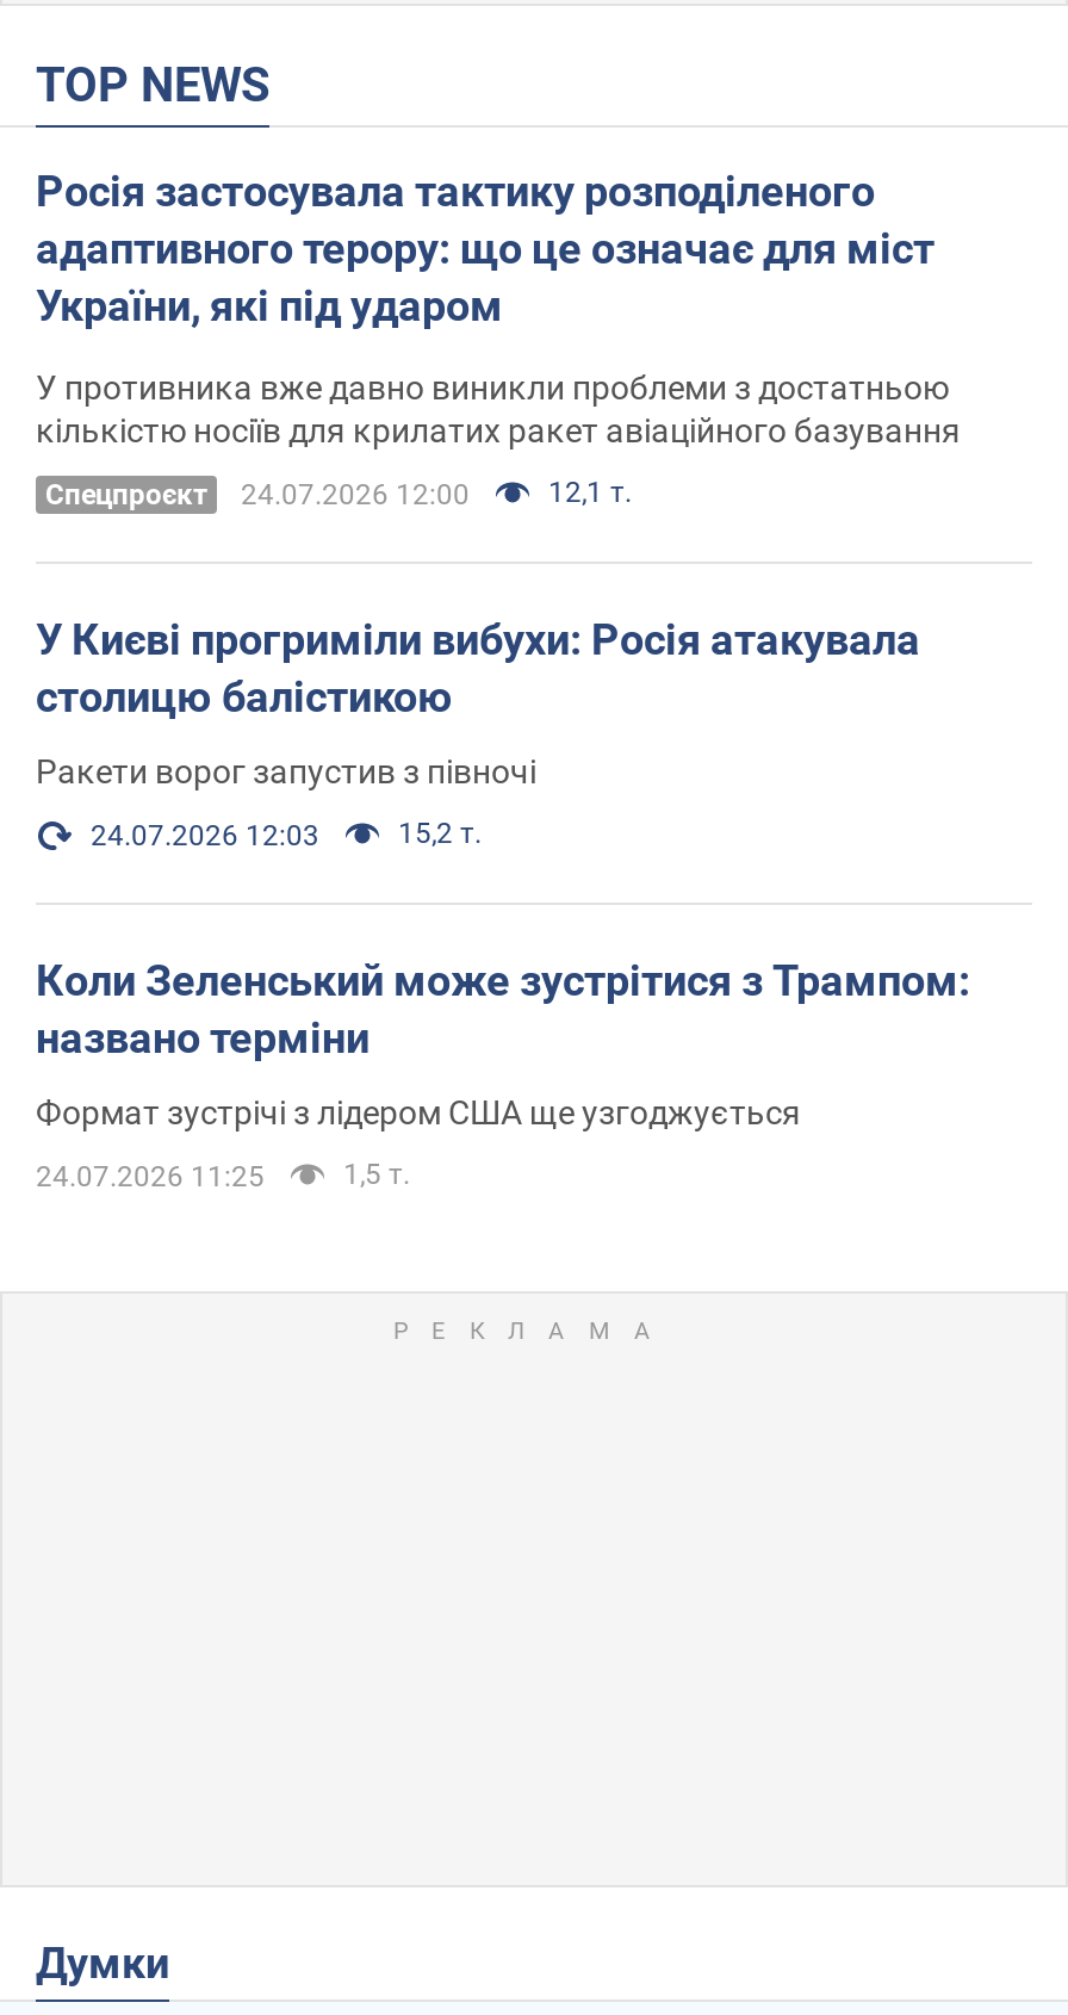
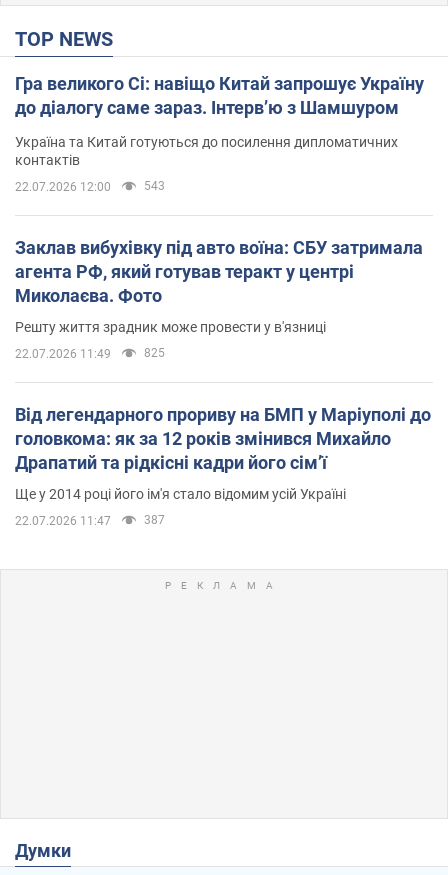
- Росія застосувала тактику розподіленого
- адаптивного терору: що це означає для міст
- України, які під ударом
+ Гра великого Сі: навіщо Китай запрошує Україну
+ до діалогу саме зараз. Інтерв’ю з Шамшуром

- У противника вже давно виникли проблеми з достатньою
- кількістю носіїв для крилатих ракет авіаційного базування
+ Україна та Китай готуються до посилення дипломатичних
+ контактів

- Cпецпроєкт
- 24.07.2026 12:00
- 12,1 т.
+ 22.07.2026 12:00
+ 543

- У Києві прогриміли вибухи: Росія атакувала
- столицю балістикою
+ Заклав вибухівку під авто воїна: СБУ затримала
+ агента РФ, який готував теракт у центрі
+ Миколаєва. Фото

- Ракети ворог запустив з півночі
+ Решту життя зрадник може провести у в'язниці

- 24.07.2026 12:03
- 15,2 т.
+ 22.07.2026 11:49
+ 825

- Коли Зеленський може зустрітися з Трампом:
- названо терміни
+ Від легендарного прориву на БМП у Маріуполі до
+ головкома: як за 12 років змінився Михайло
+ Драпатий та рідкісні кадри його сімʼї

- Формат зустрічі з лідером США ще узгоджується
+ Ще у 2014 році його ім'я стало відомим усій Україні

- 24.07.2026 11:25
- 1,5 т.
+ 22.07.2026 11:47
+ 387
